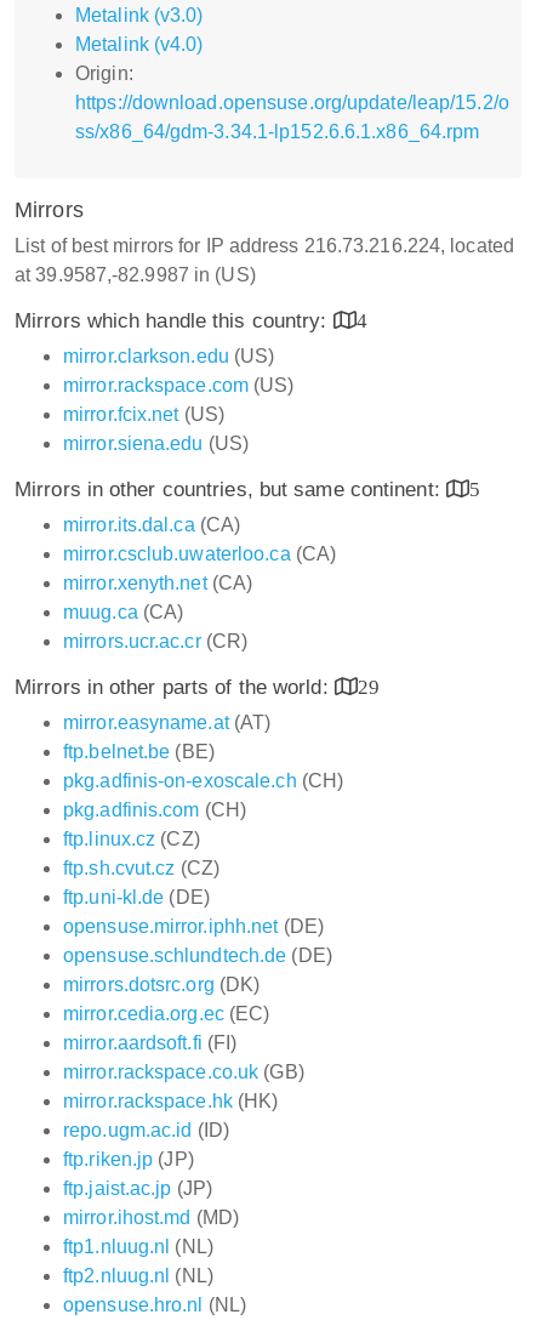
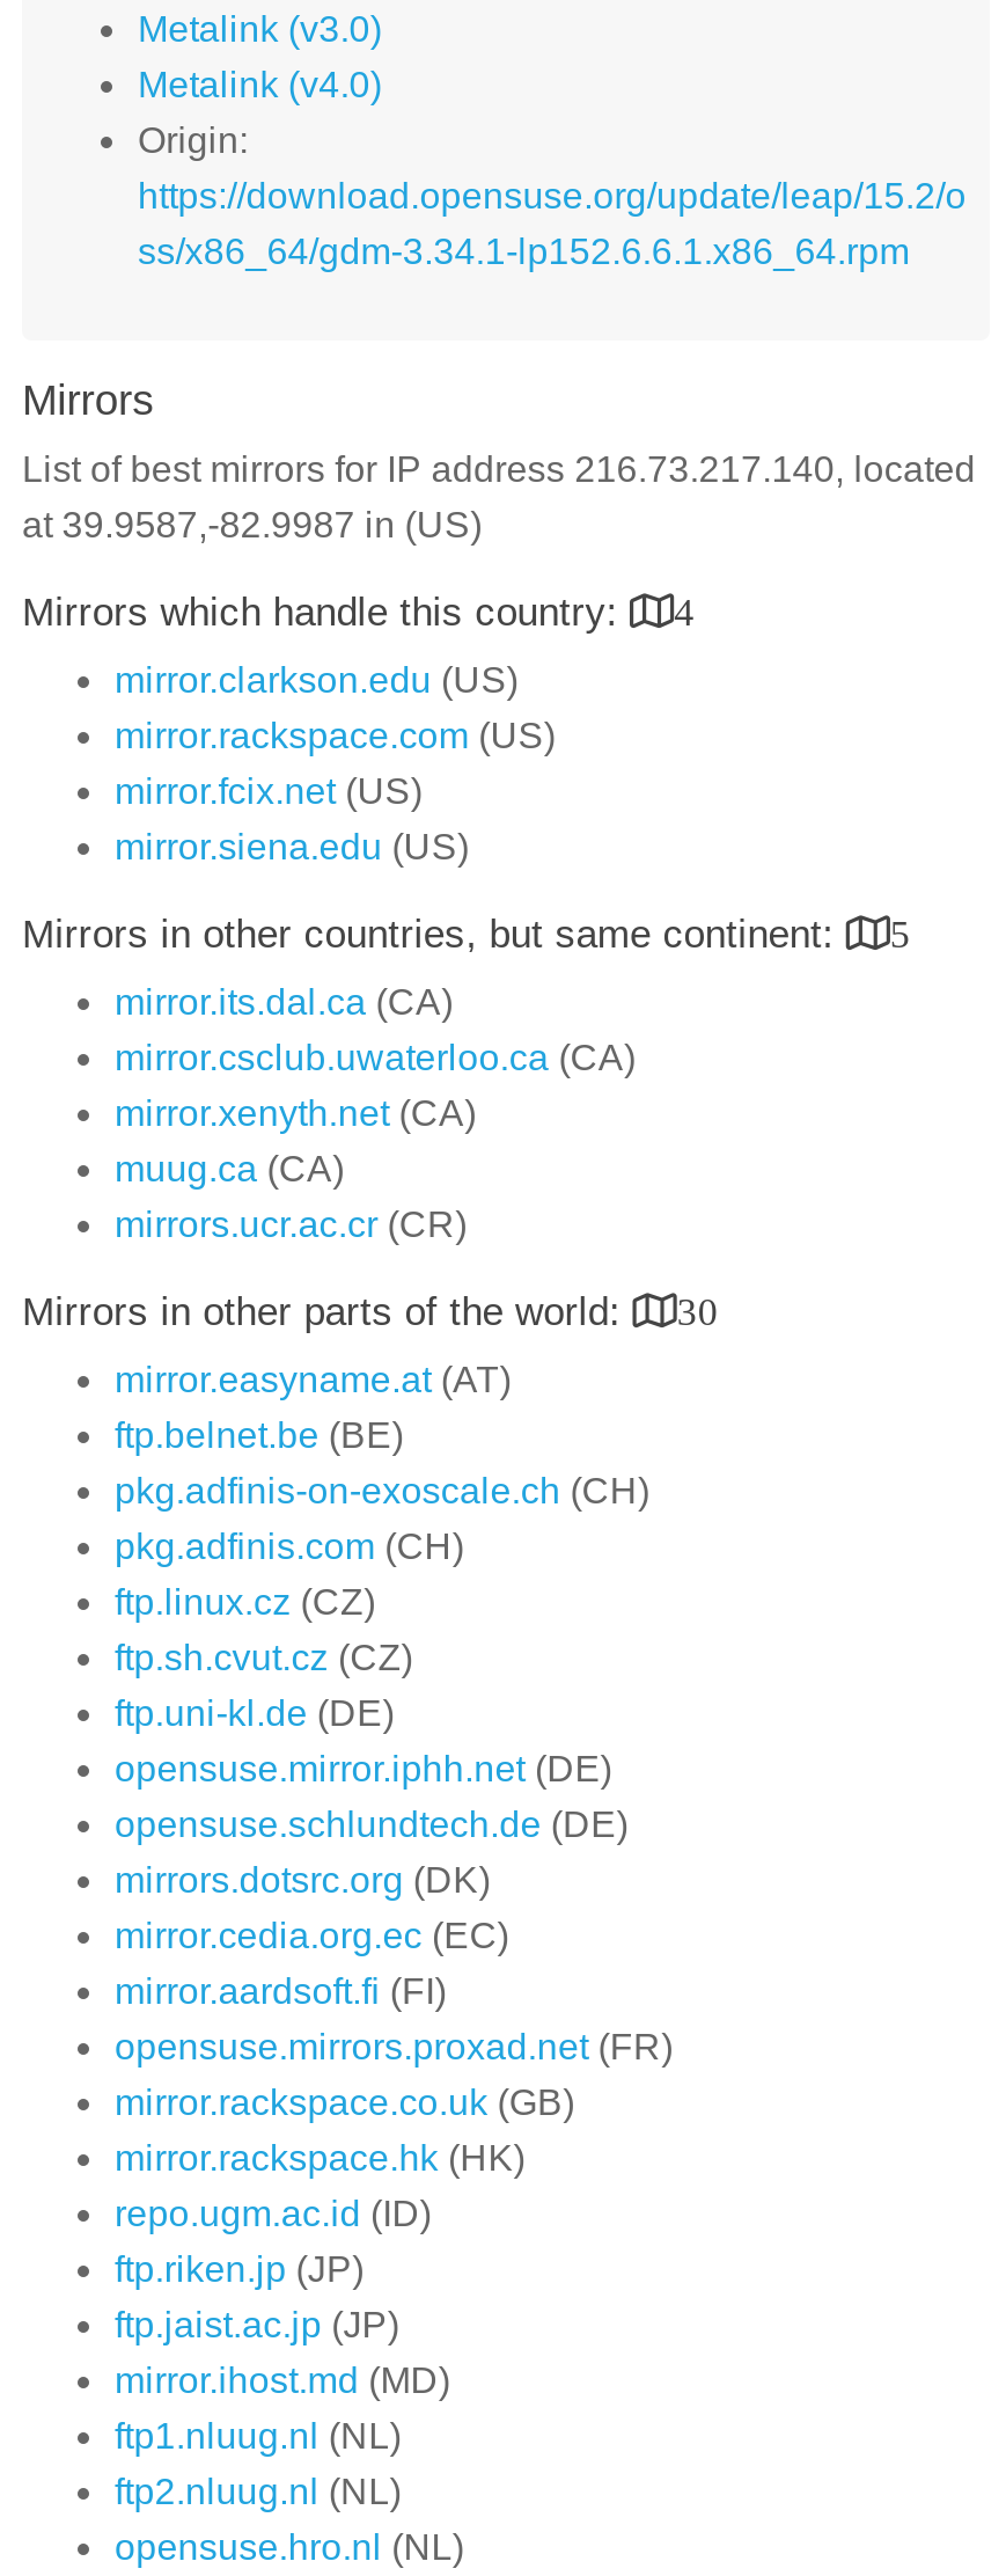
- List of best mirrors for IP address 216.73.216.224, located
+ List of best mirrors for IP address 216.73.217.140, located

- Mirrors in other parts of the world: 29
+ Mirrors in other parts of the world: 30

+ opensuse.mirrors.proxad.net (FR)
